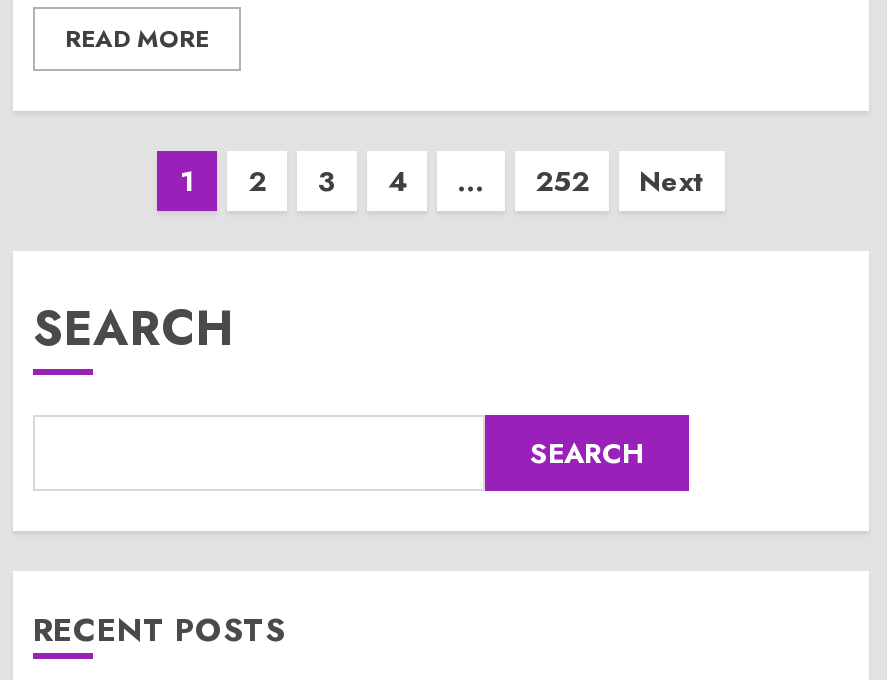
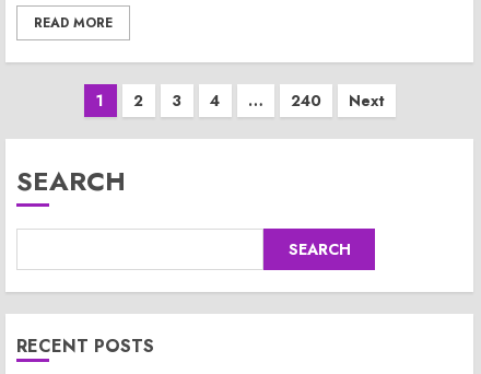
- 252
+ 240
